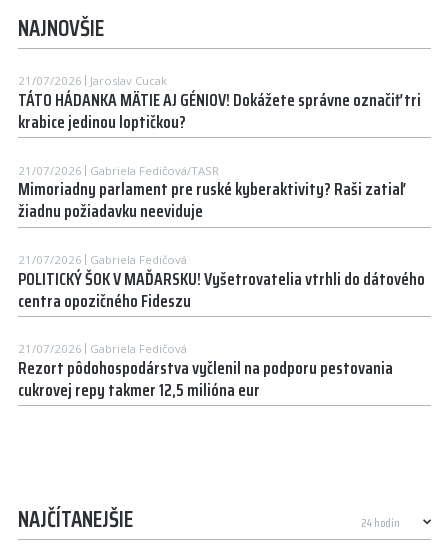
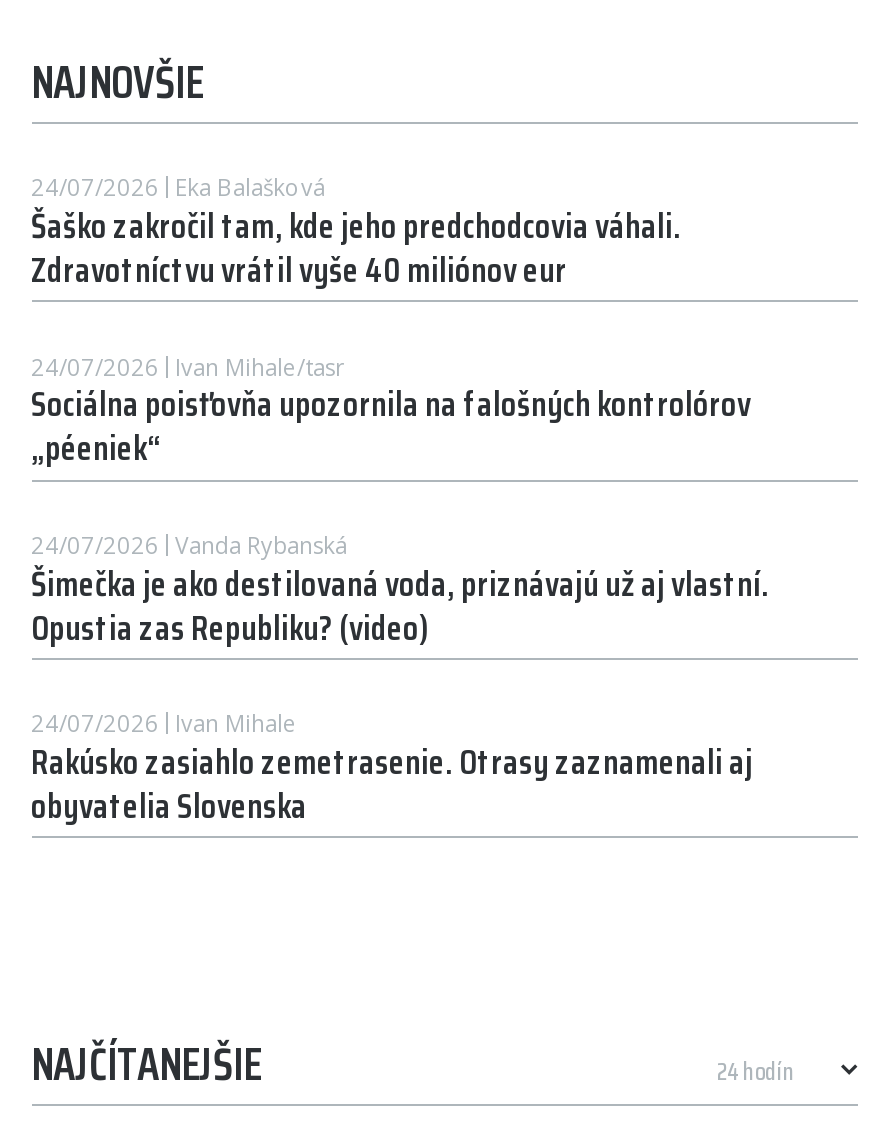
- 21/07/2026 Jaroslav Cucak
- TÁTO HÁDANKA MÄTIE AJ GÉNIOV! Dokážete správne označiť tri
- krabice jedinou loptičkou?
+ 24/07/2026 Eka Balašková
+ Šaško zakročil tam, kde jeho predchodcovia váhali.
+ Zdravotníctvu vrátil vyše 40 miliónov eur

- 21/07/2026 Gabriela Fedičová/TASR
- Mimoriadny parlament pre ruské kyberaktivity? Raši zatiaľ
- žiadnu požiadavku neeviduje
+ 24/07/2026 Ivan Mihale/tasr
+ Sociálna poisťovňa upozornila na falošných kontrolórov
+ „péeniek“

- 21/07/2026 Gabriela Fedičová
- POLITICKÝ ŠOK V MAĎARSKU! Vyšetrovatelia vtrhli do dátového
- centra opozičného Fideszu
+ 24/07/2026 Vanda Rybanská
+ Šimečka je ako destilovaná voda, priznávajú už aj vlastní.
+ Opustia zas Republiku? (video)

- 21/07/2026 Gabriela Fedičová
- Rezort pôdohospodárstva vyčlenil na podporu pestovania
- cukrovej repy takmer 12,5 milióna eur
+ 24/07/2026 Ivan Mihale
+ Rakúsko zasiahlo zemetrasenie. Otrasy zaznamenali aj
+ obyvatelia Slovenska
